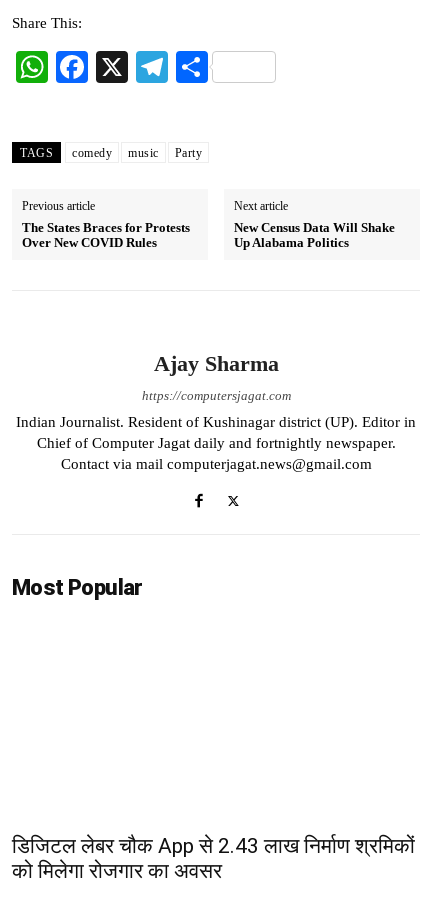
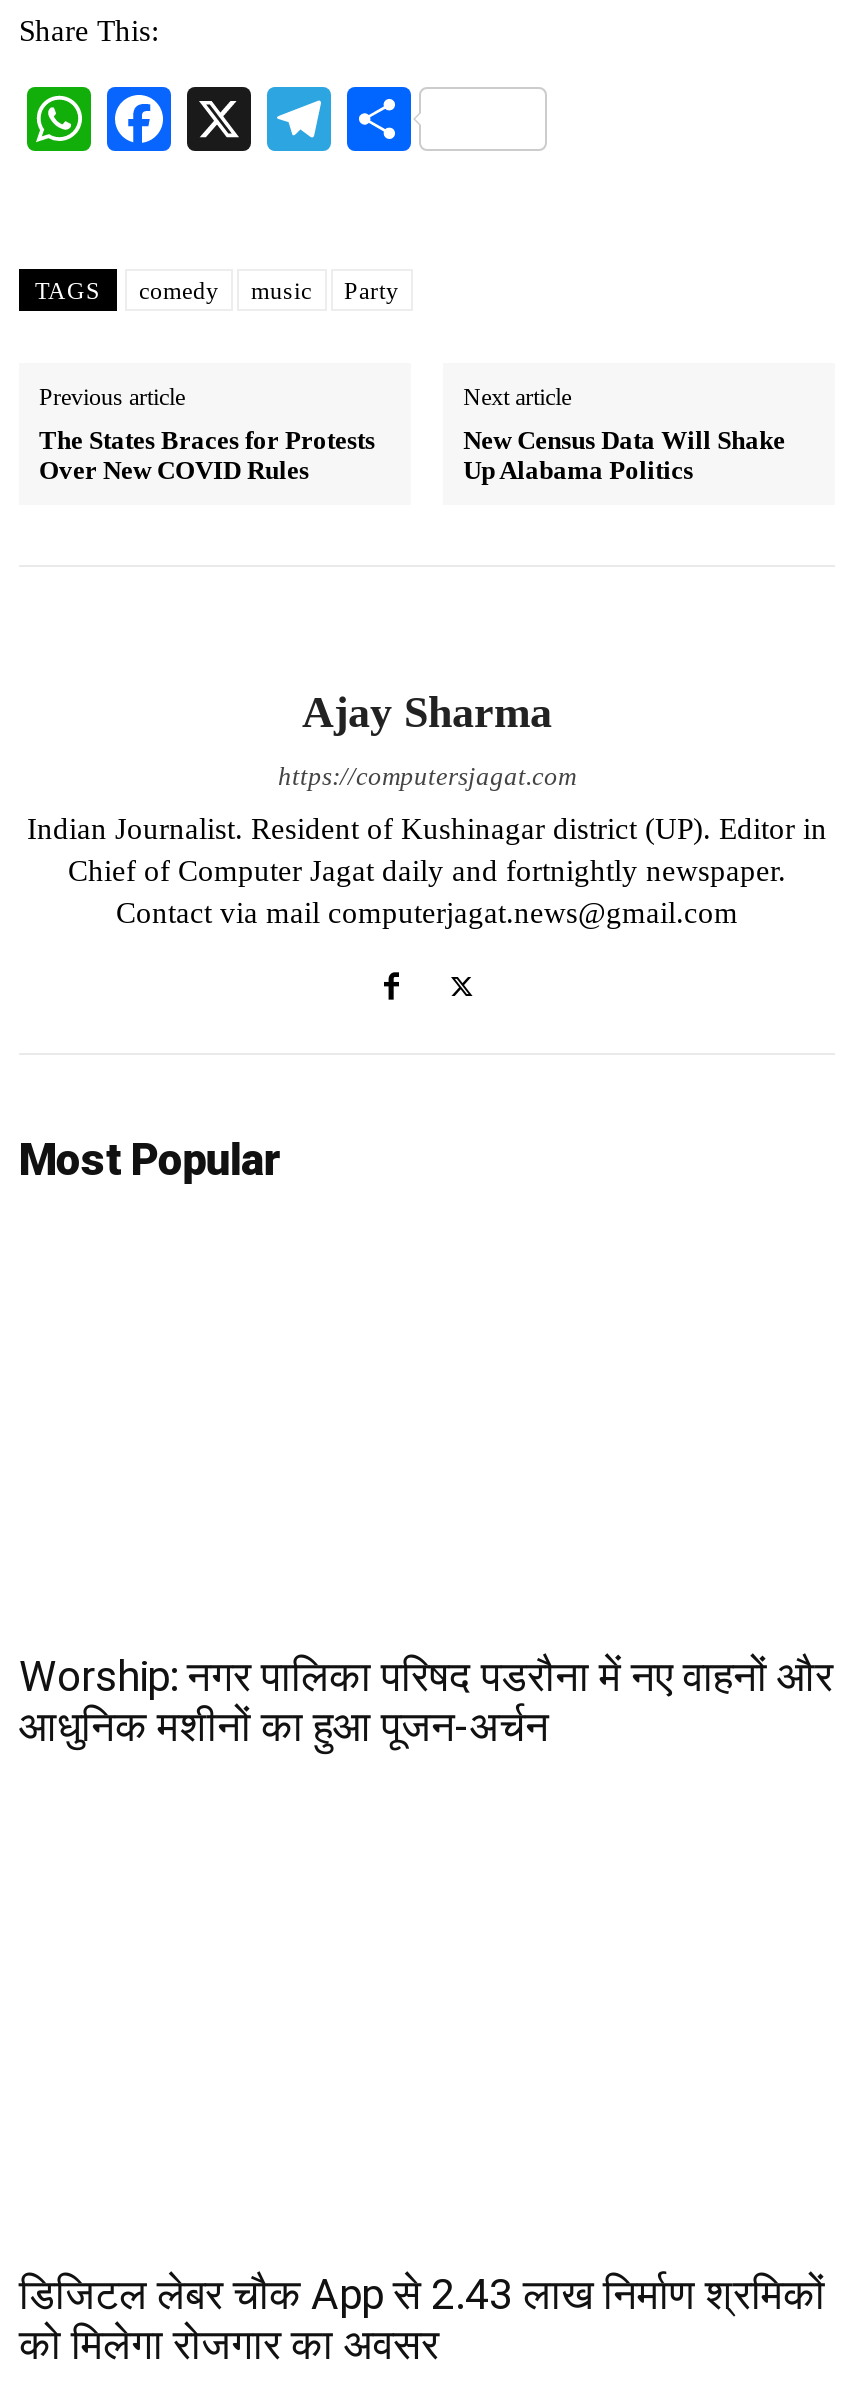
+ Worship: नगर पालिका परिषद पडरौना में नए वाहनों और
+ आधुनिक मशीनों का हुआ पूजन-अर्चन
